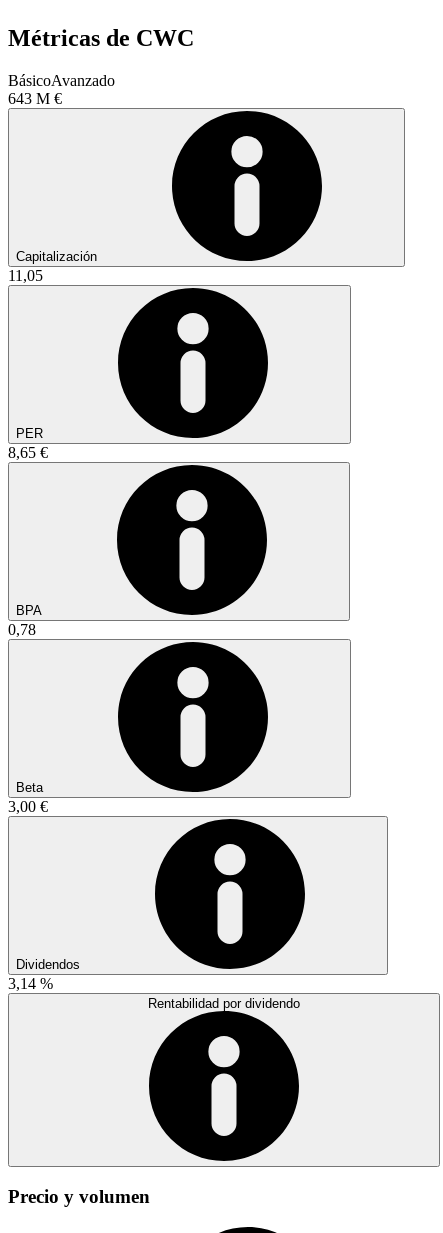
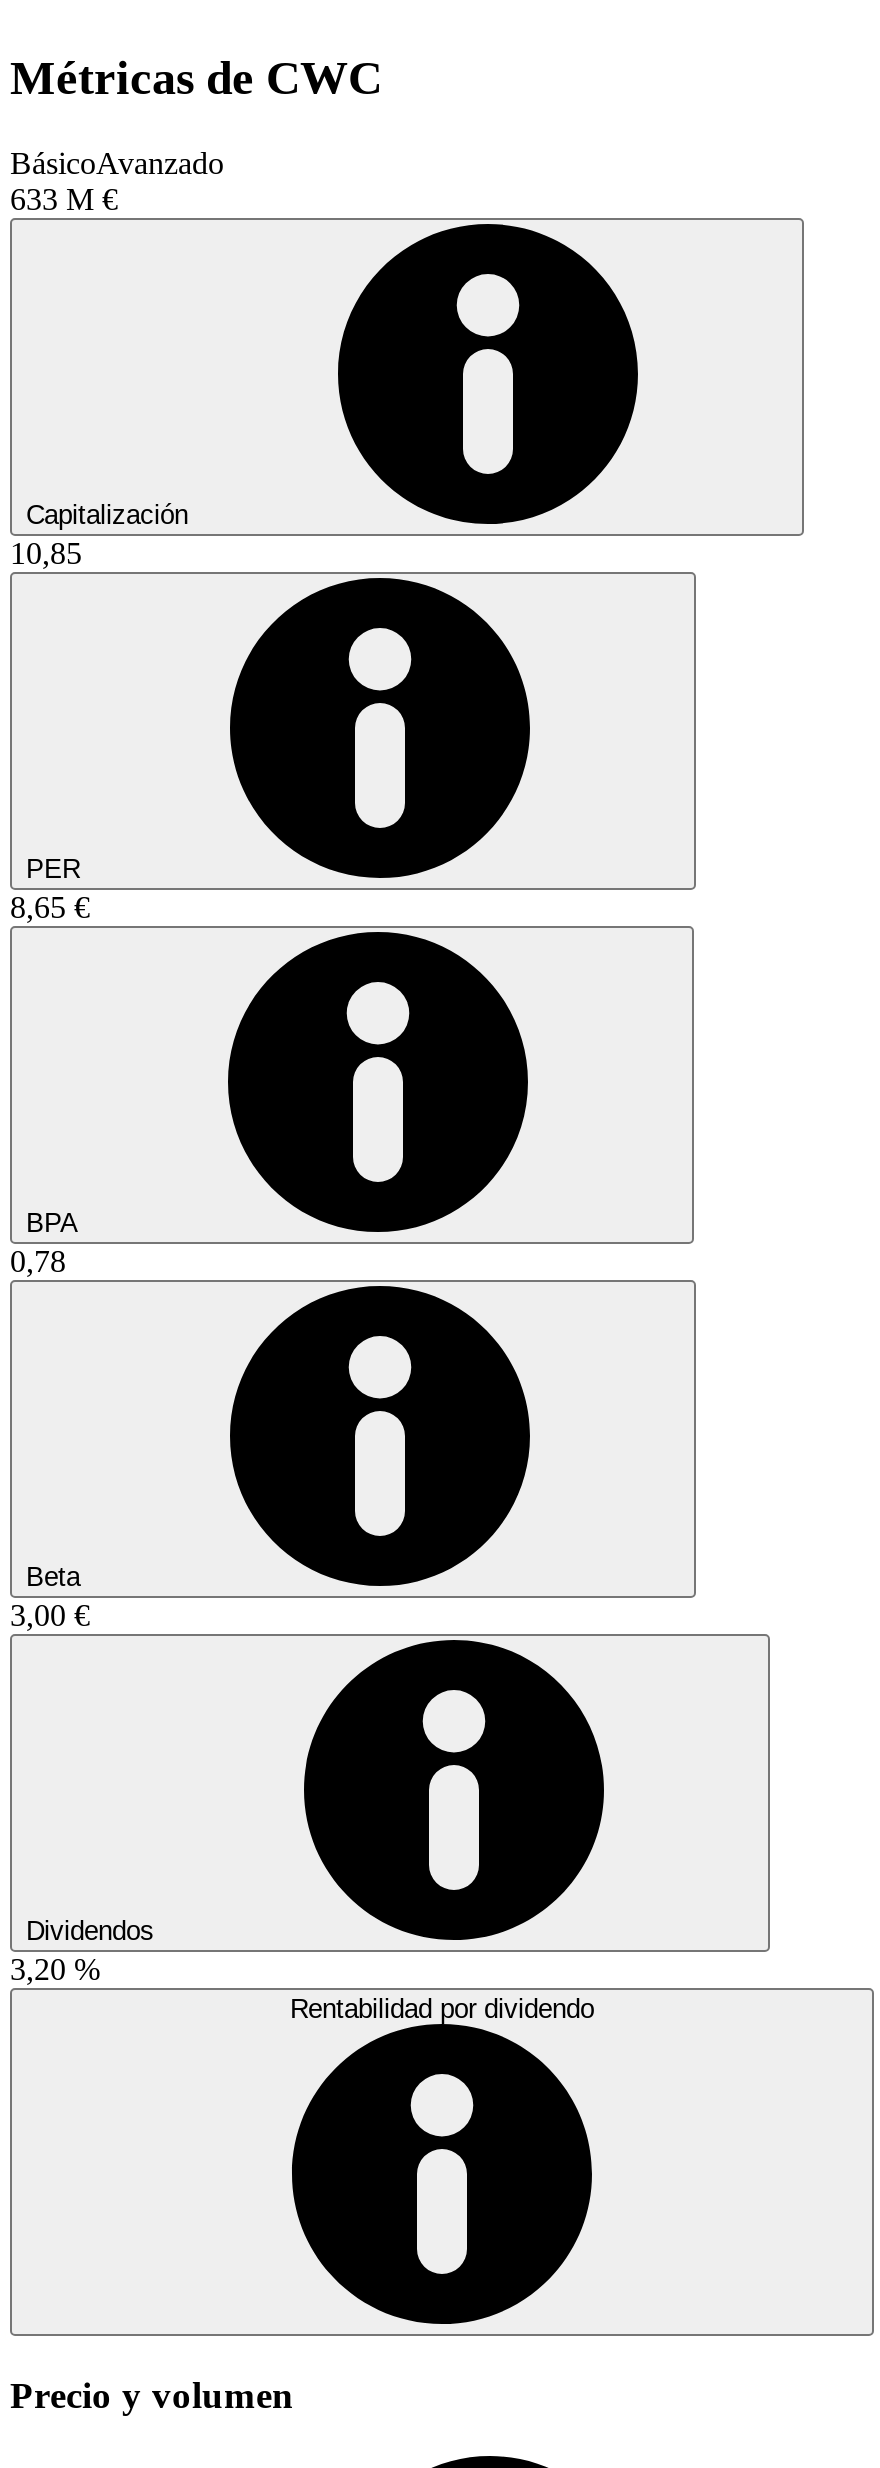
- 643 M €
+ 633 M €

- 11,05
+ 10,85

- 3,14 %
+ 3,20 %
